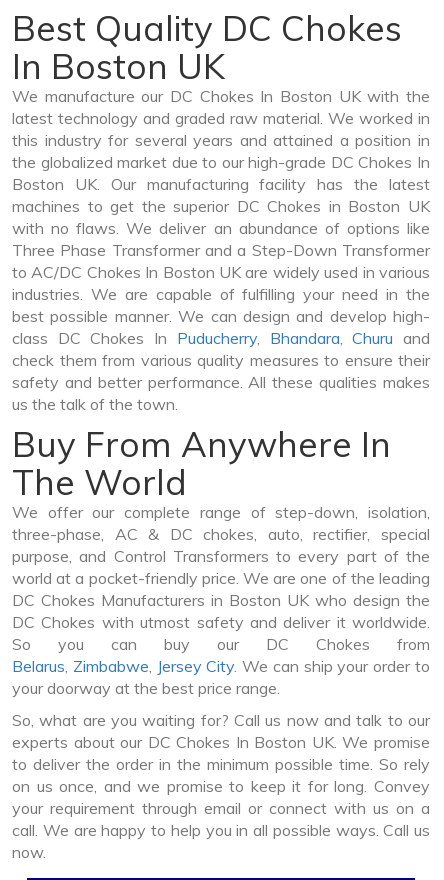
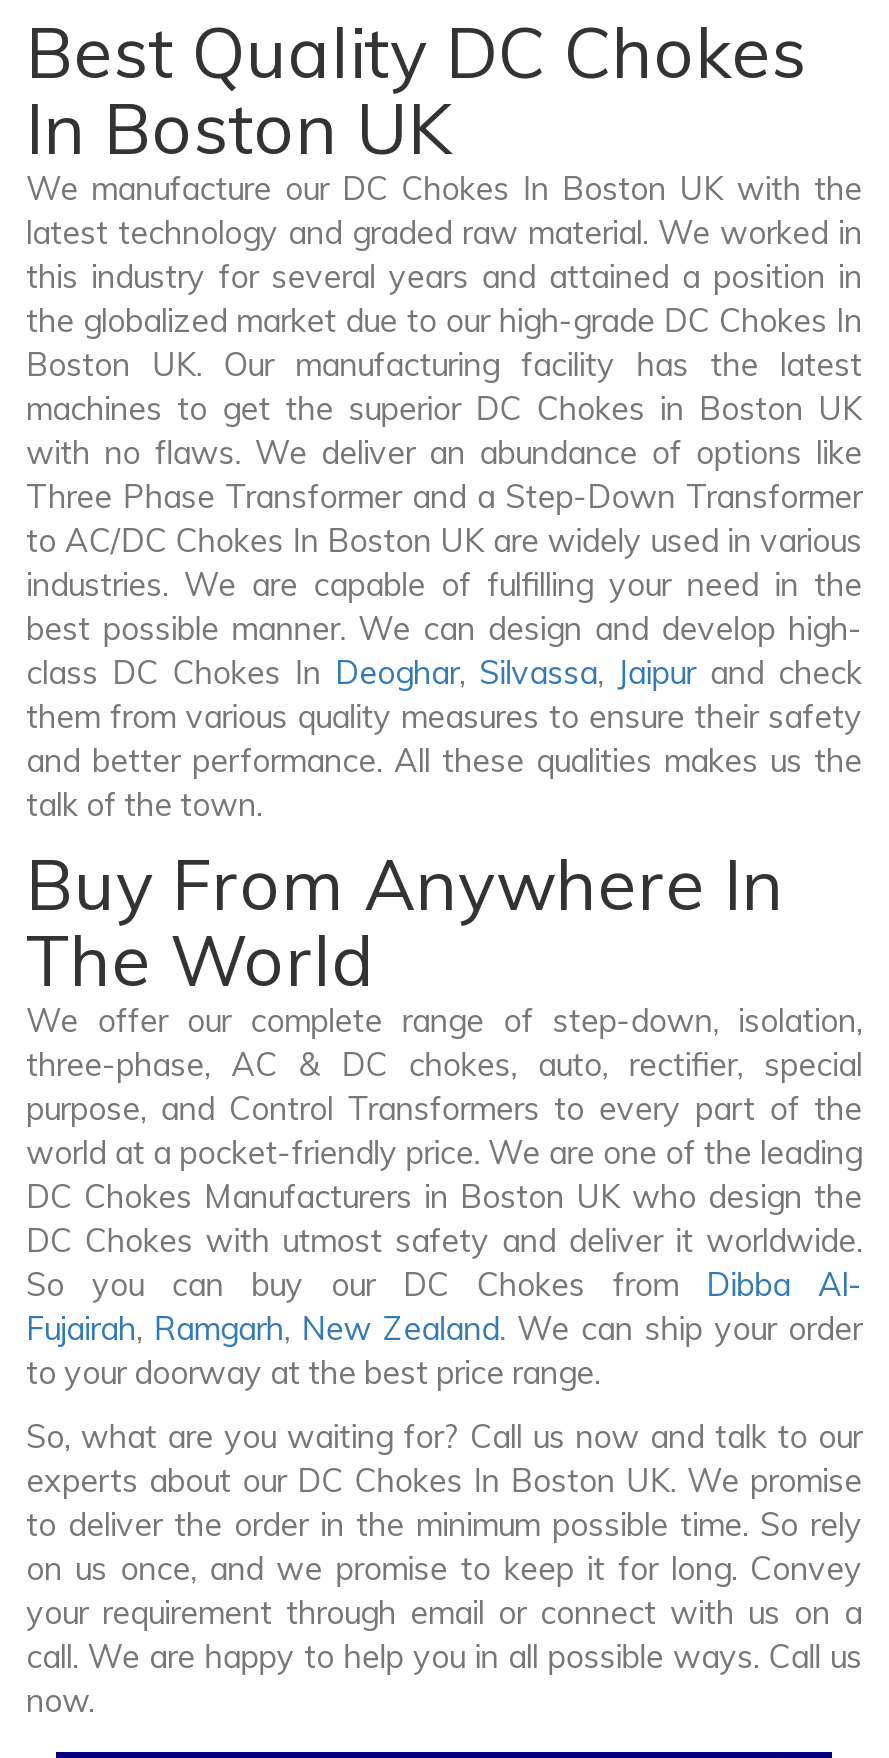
- class DC Chokes In Puducherry, Bhandara, Churu and
- check them from various quality measures to ensure their
- safety and better performance. All these qualities makes
- us the talk of the town.
+ class DC Chokes In Deoghar, Silvassa, Jaipur and check
+ them from various quality measures to ensure their safety
+ and better performance. All these qualities makes us the
+ talk of the town.

- So you can buy our DC Chokes from
- Belarus, Zimbabwe, Jersey City. We can ship your order to
- your doorway at the best price range.
+ So you can buy our DC Chokes from Dibba Al-
+ Fujairah, Ramgarh, New Zealand. We can ship your order
+ to your doorway at the best price range.
